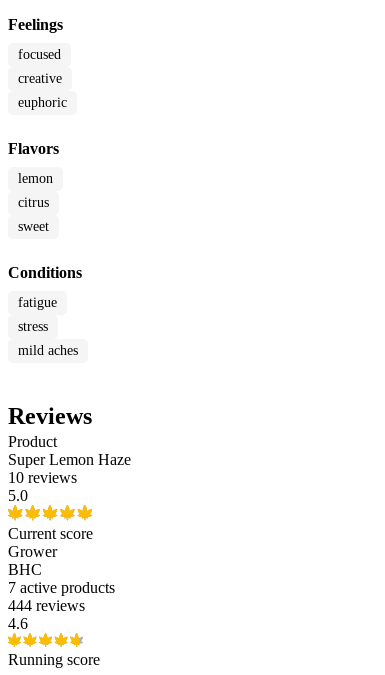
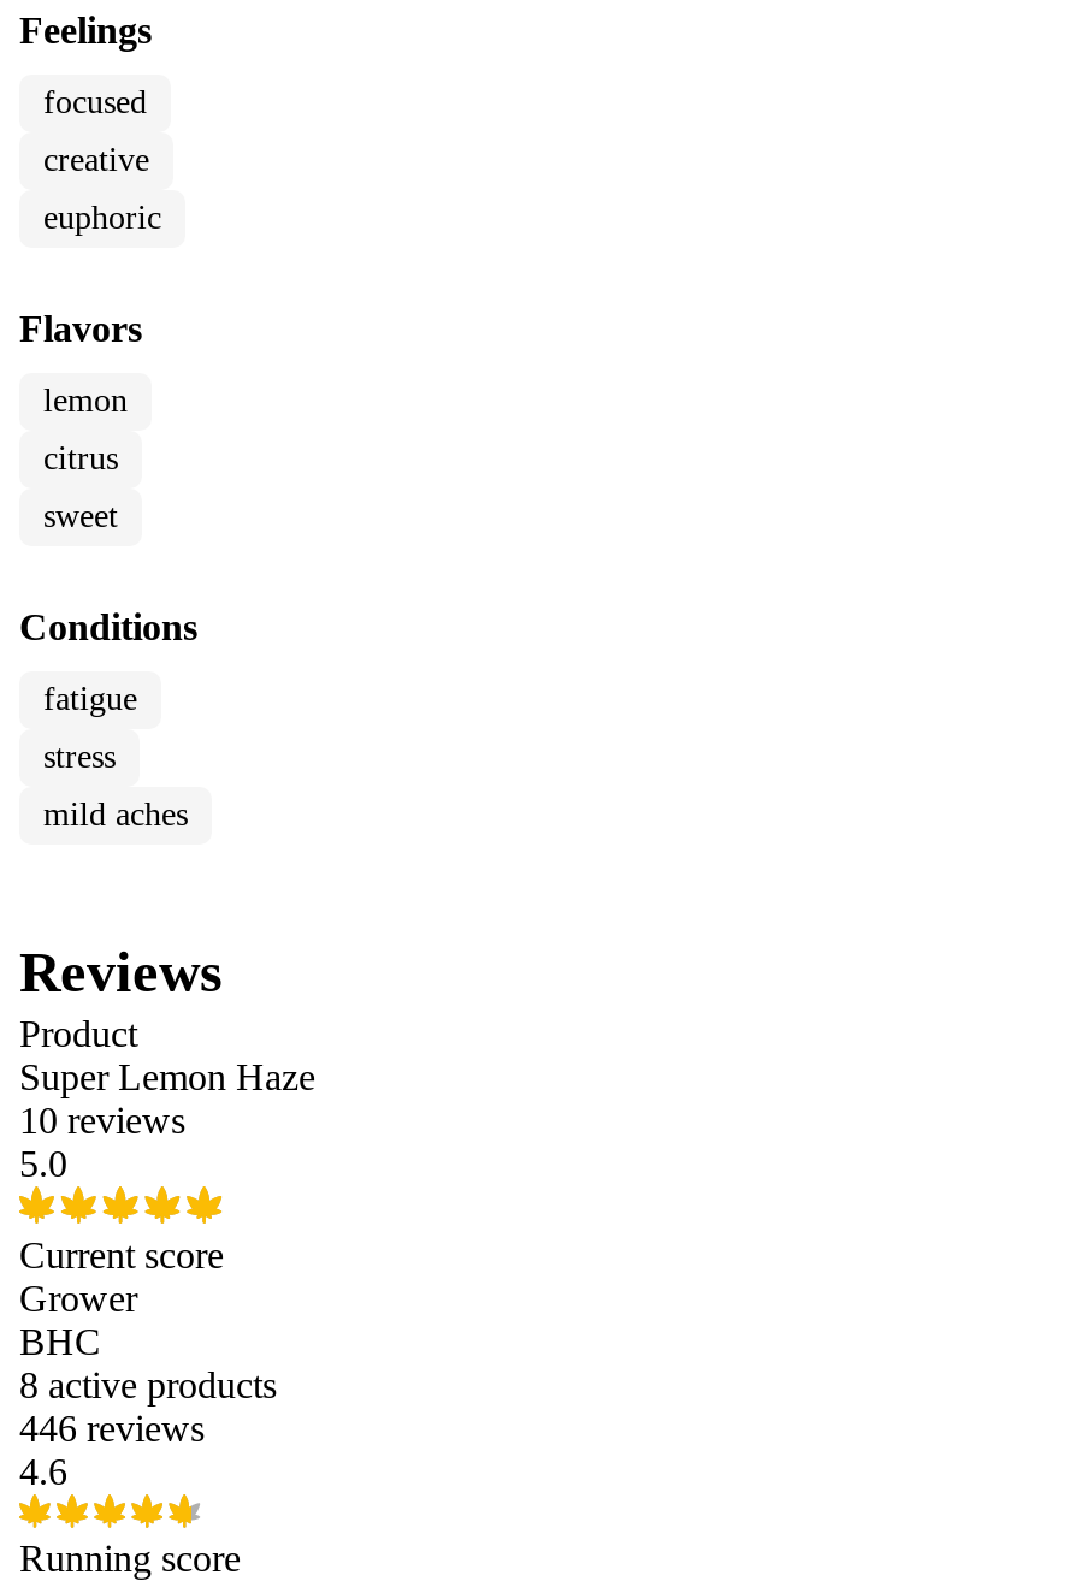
- 7 active products
+ 8 active products

- 444 reviews
+ 446 reviews
